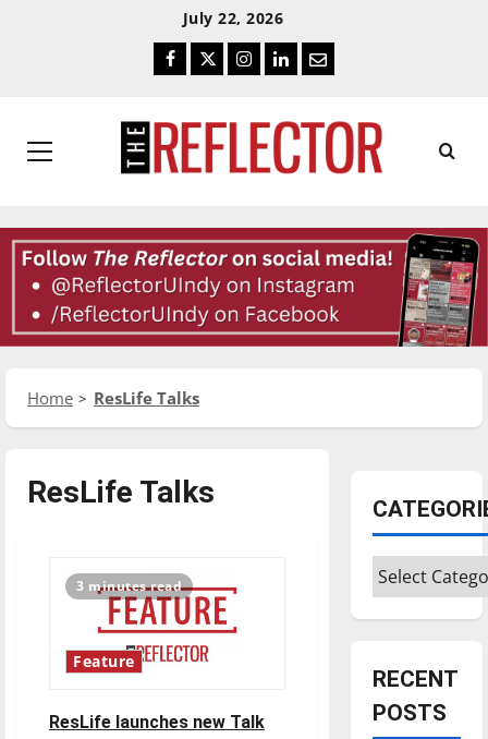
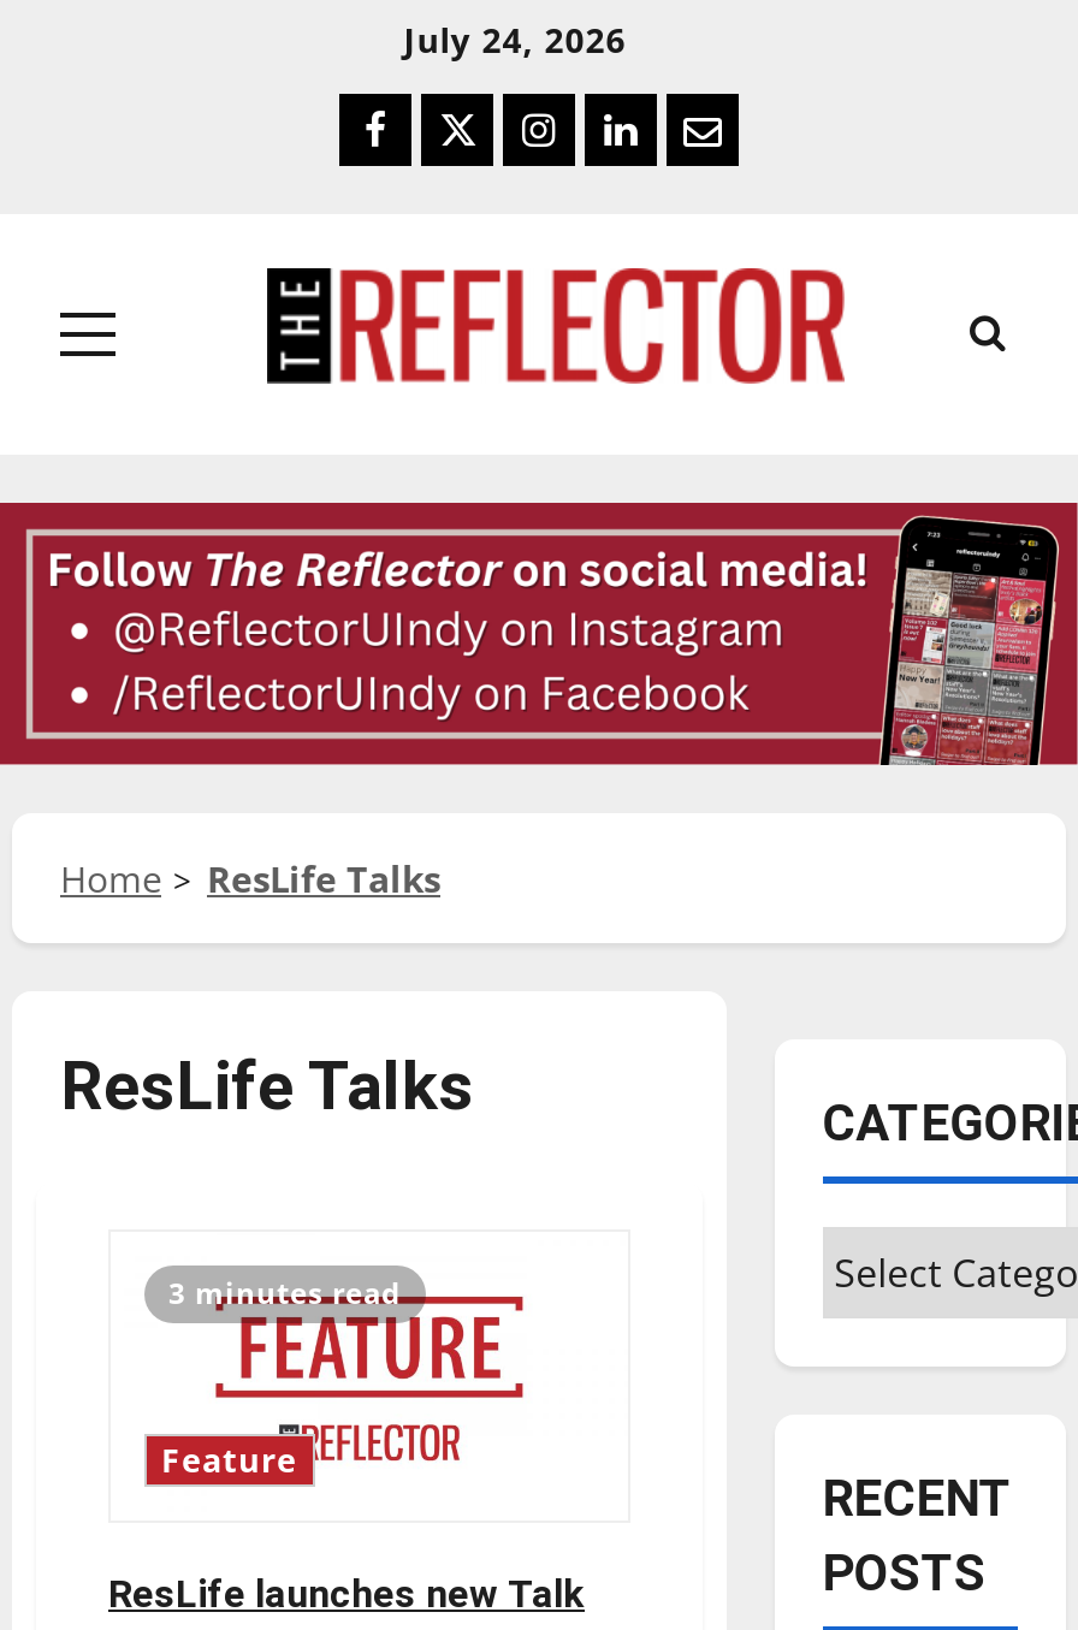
- July 22, 2026
+ July 24, 2026
